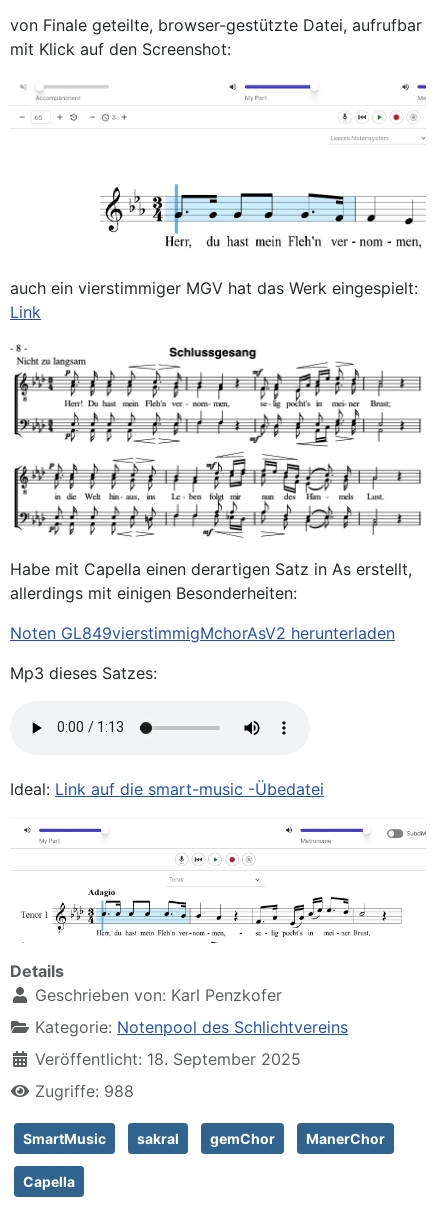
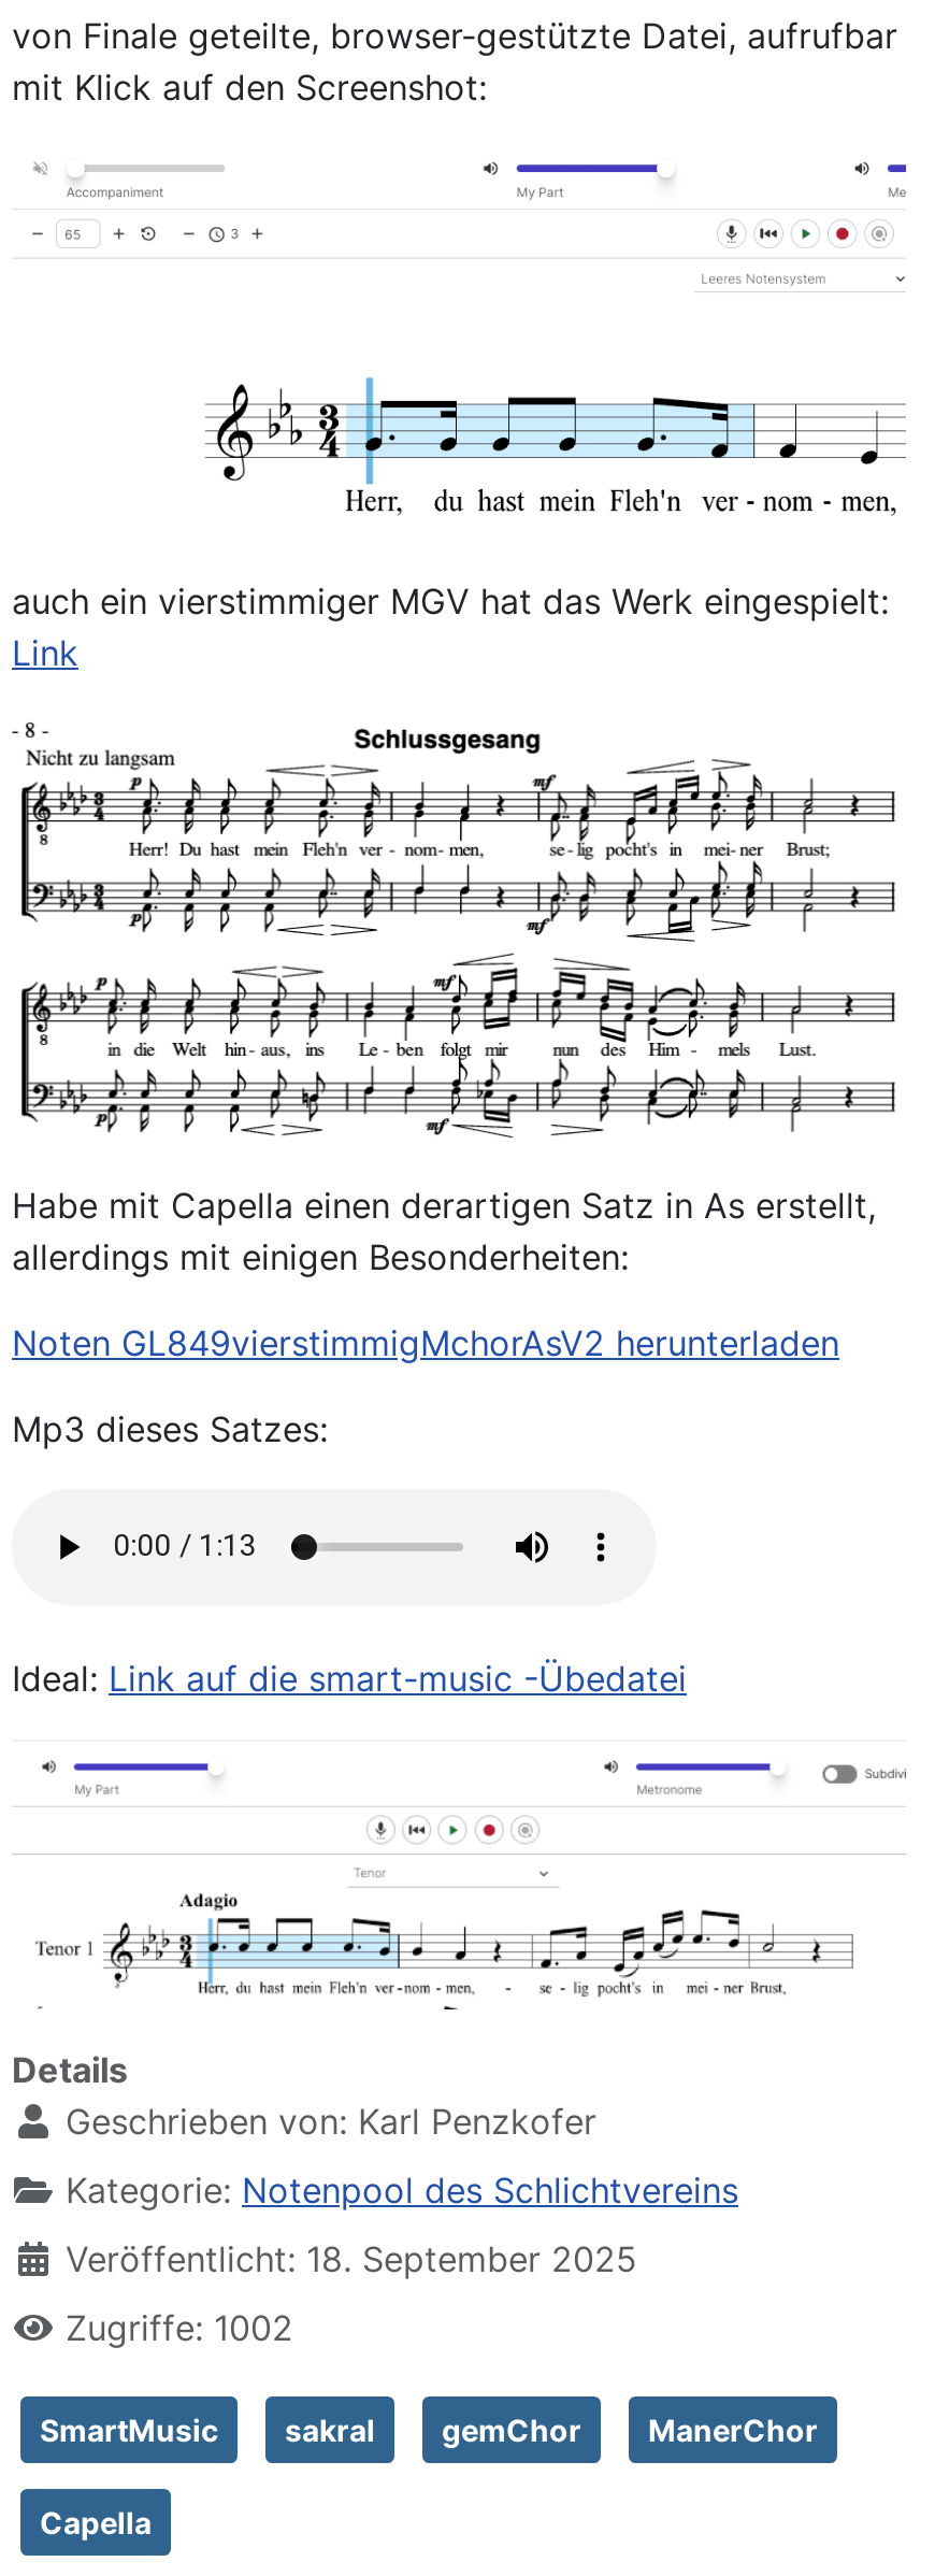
- Zugriffe: 988
+ Zugriffe: 1002
